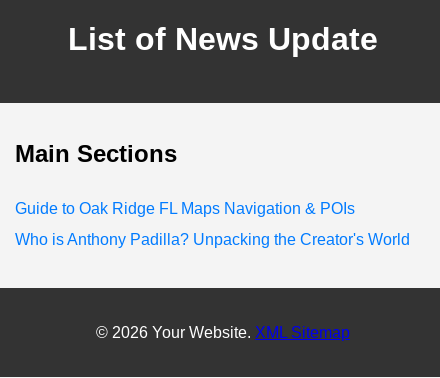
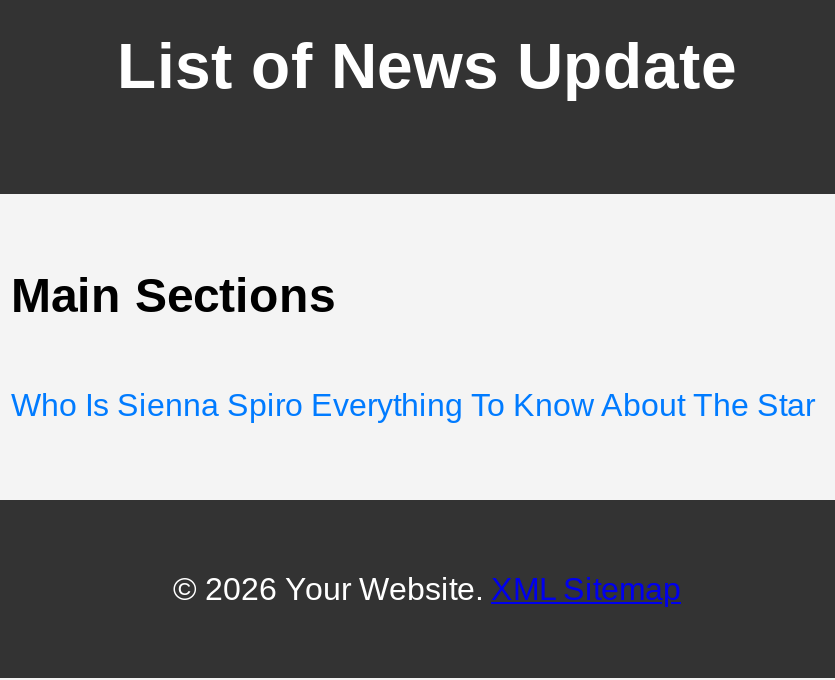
- Guide to Oak Ridge FL Maps Navigation & POIs
- Who is Anthony Padilla? Unpacking the Creator's World
+ Who Is Sienna Spiro Everything To Know About The Star
